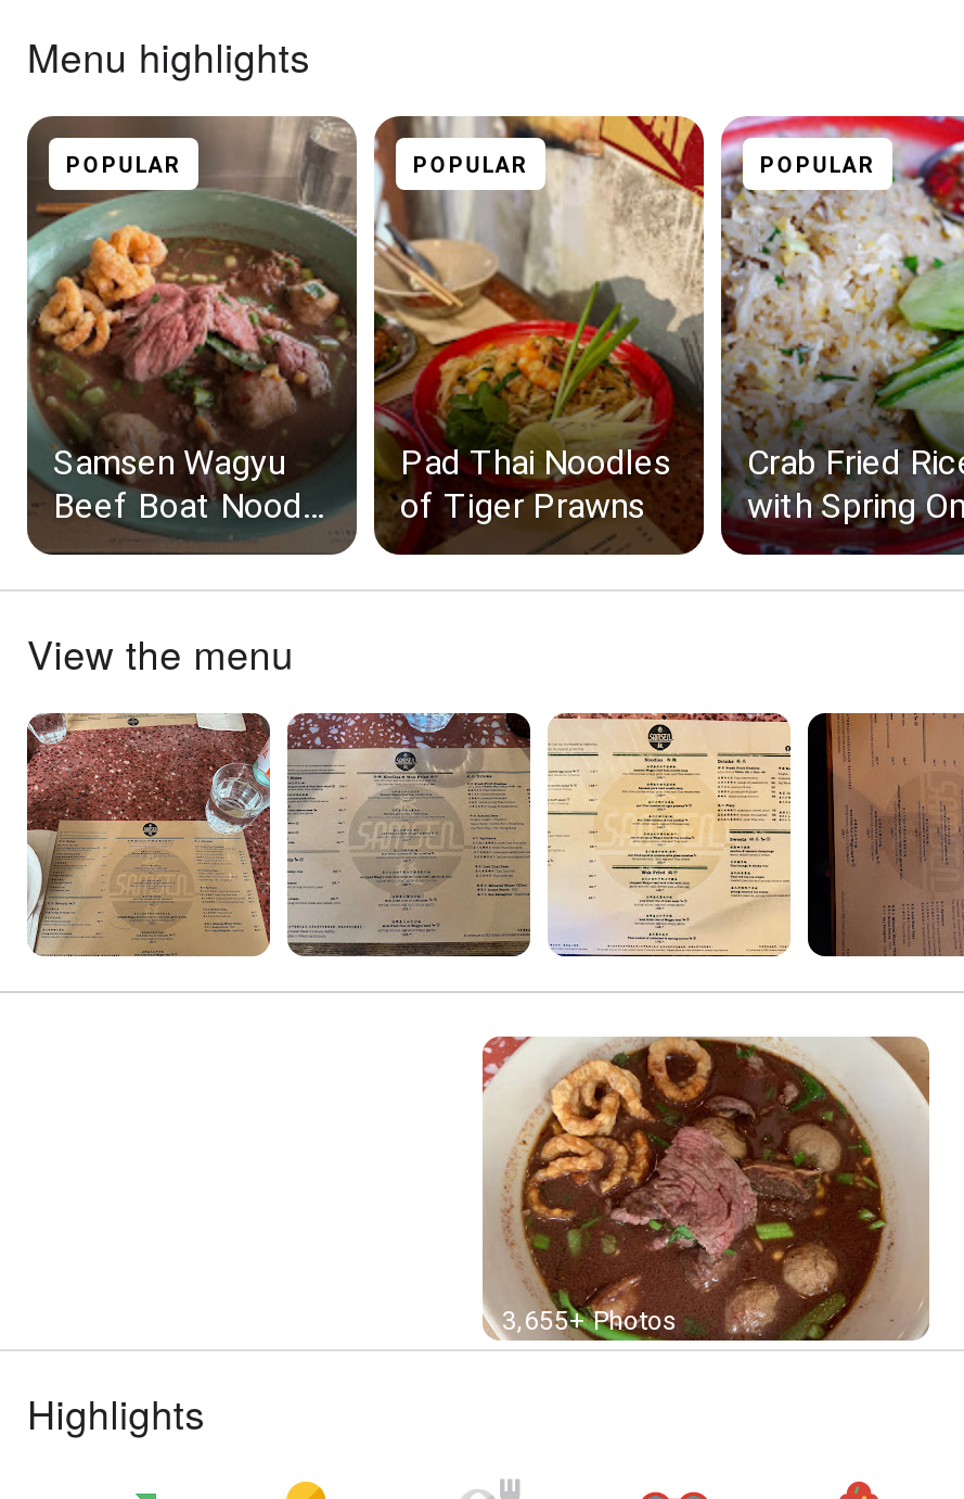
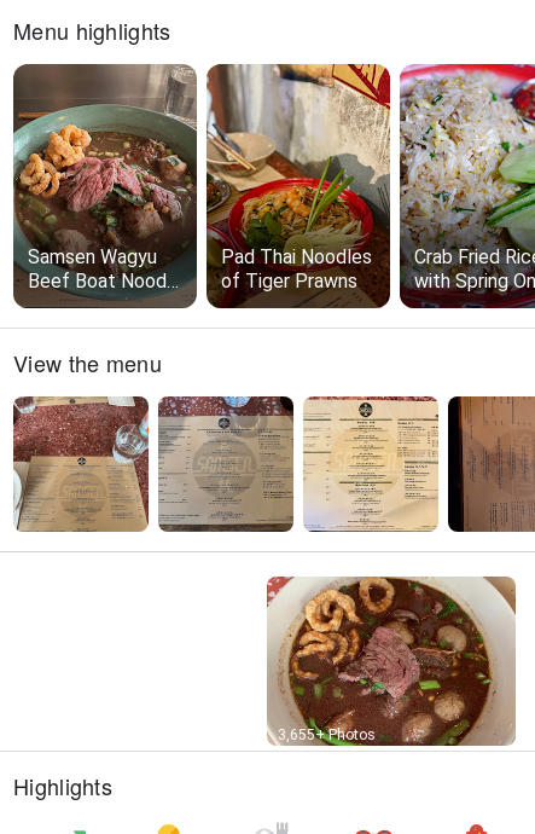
- POPULAR

- POPULAR

- POPULAR
